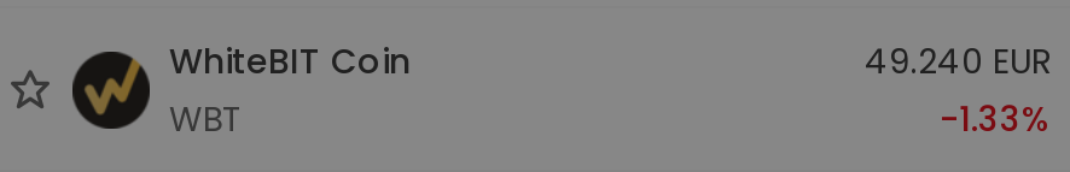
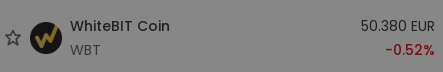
- 49.240 EUR
- -1.33%
+ 50.380 EUR
+ -0.52%
